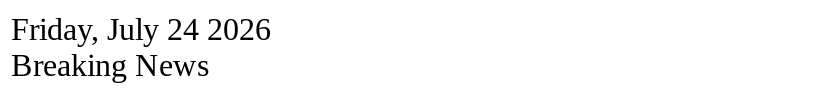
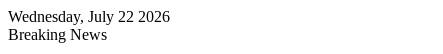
- Friday, July 24 2026
+ Wednesday, July 22 2026
